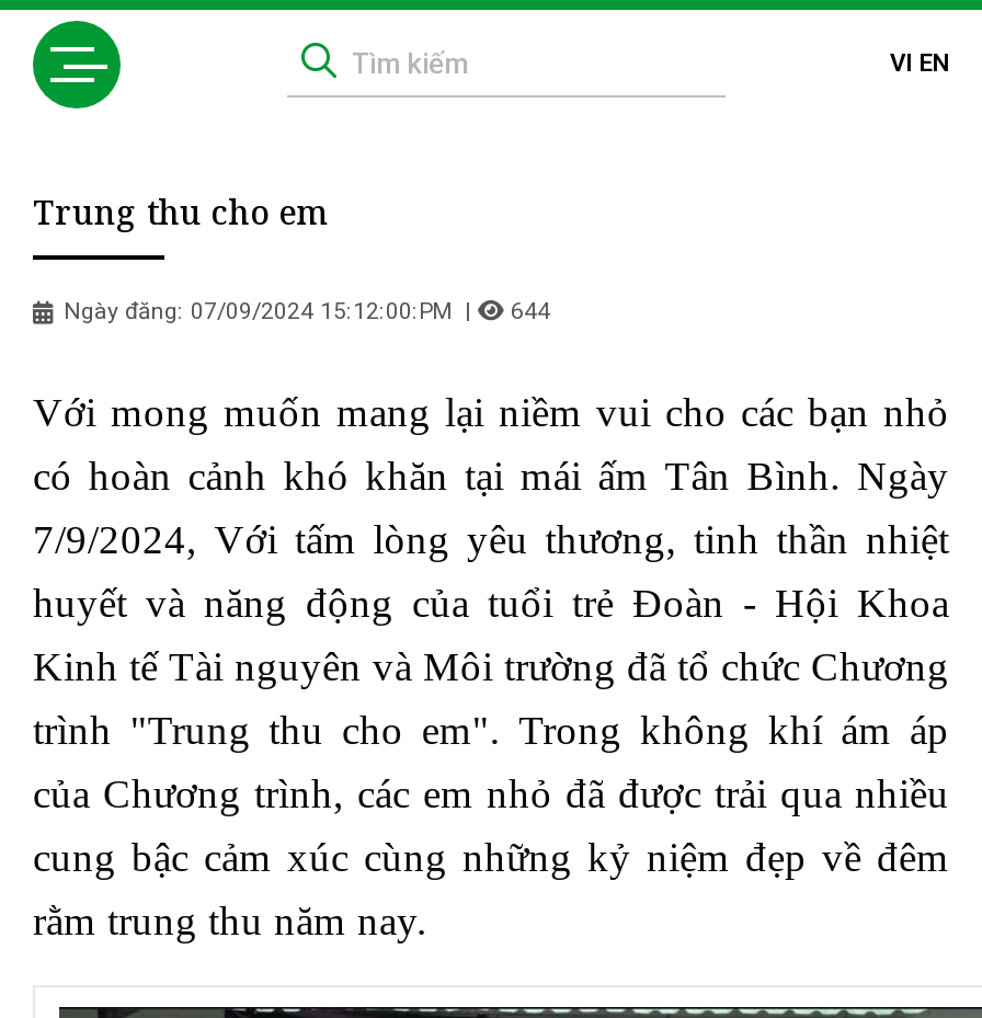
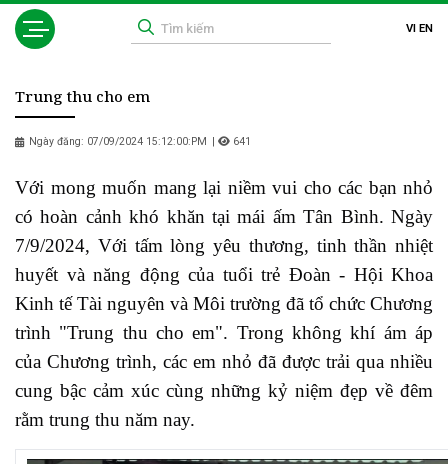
- 644
+ 641
